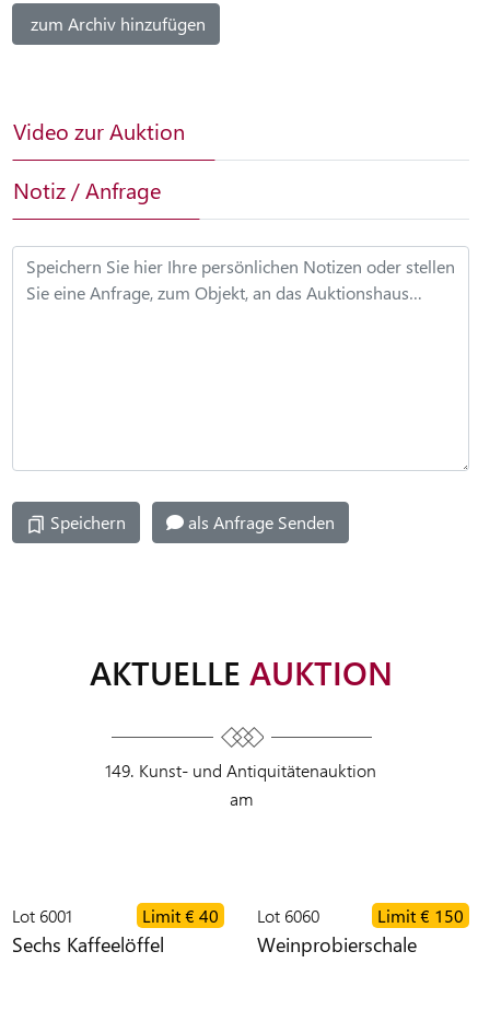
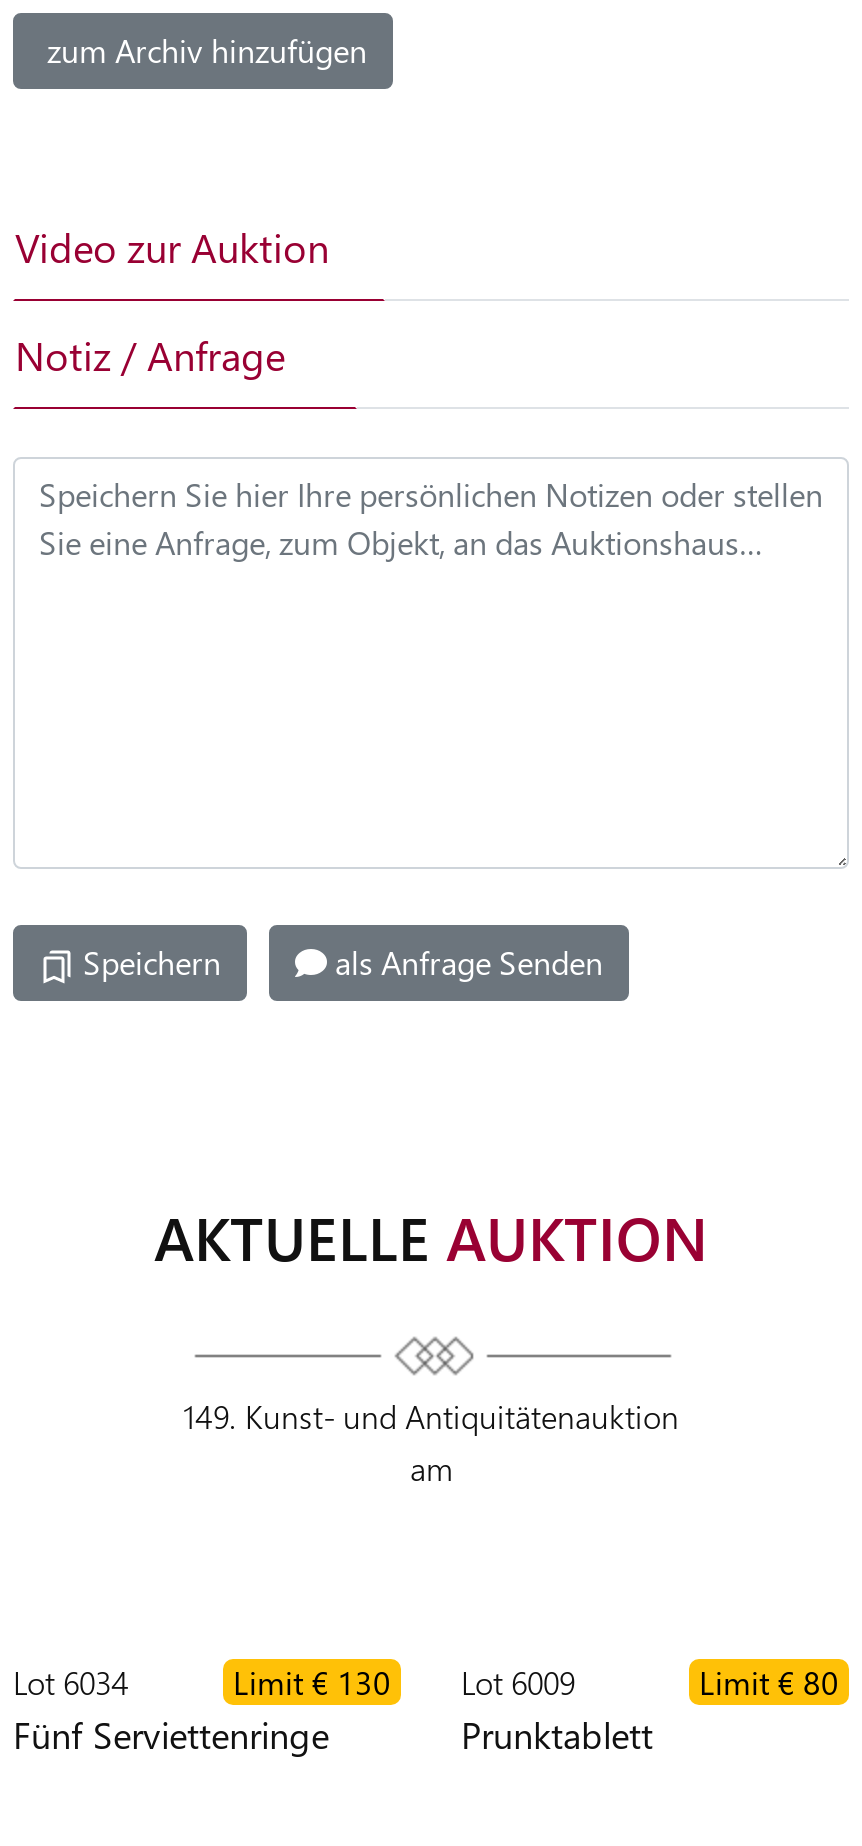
- Lot 6001
- Limit € 40
- Sechs Kaffeelöffel
+ Lot 6034
+ Limit € 130
+ Fünf Serviettenringe

- Lot 6060
- Limit € 150
- Weinprobierschale
+ Lot 6009
+ Limit € 80
+ Prunktablett
